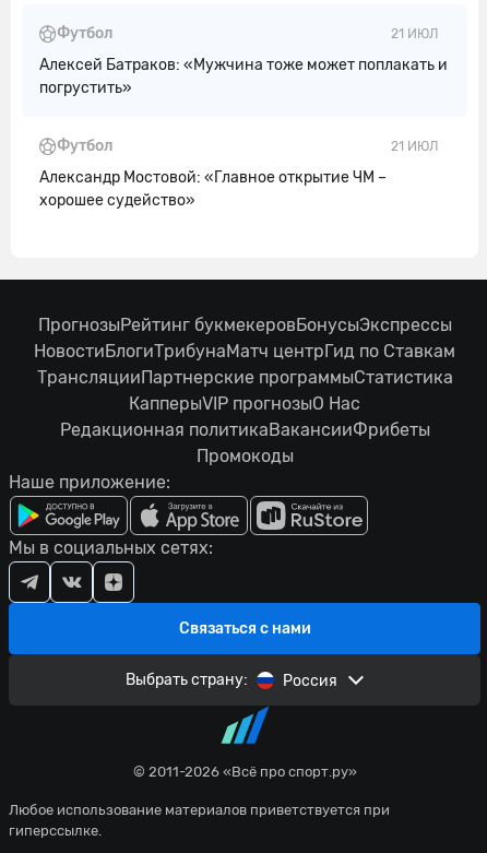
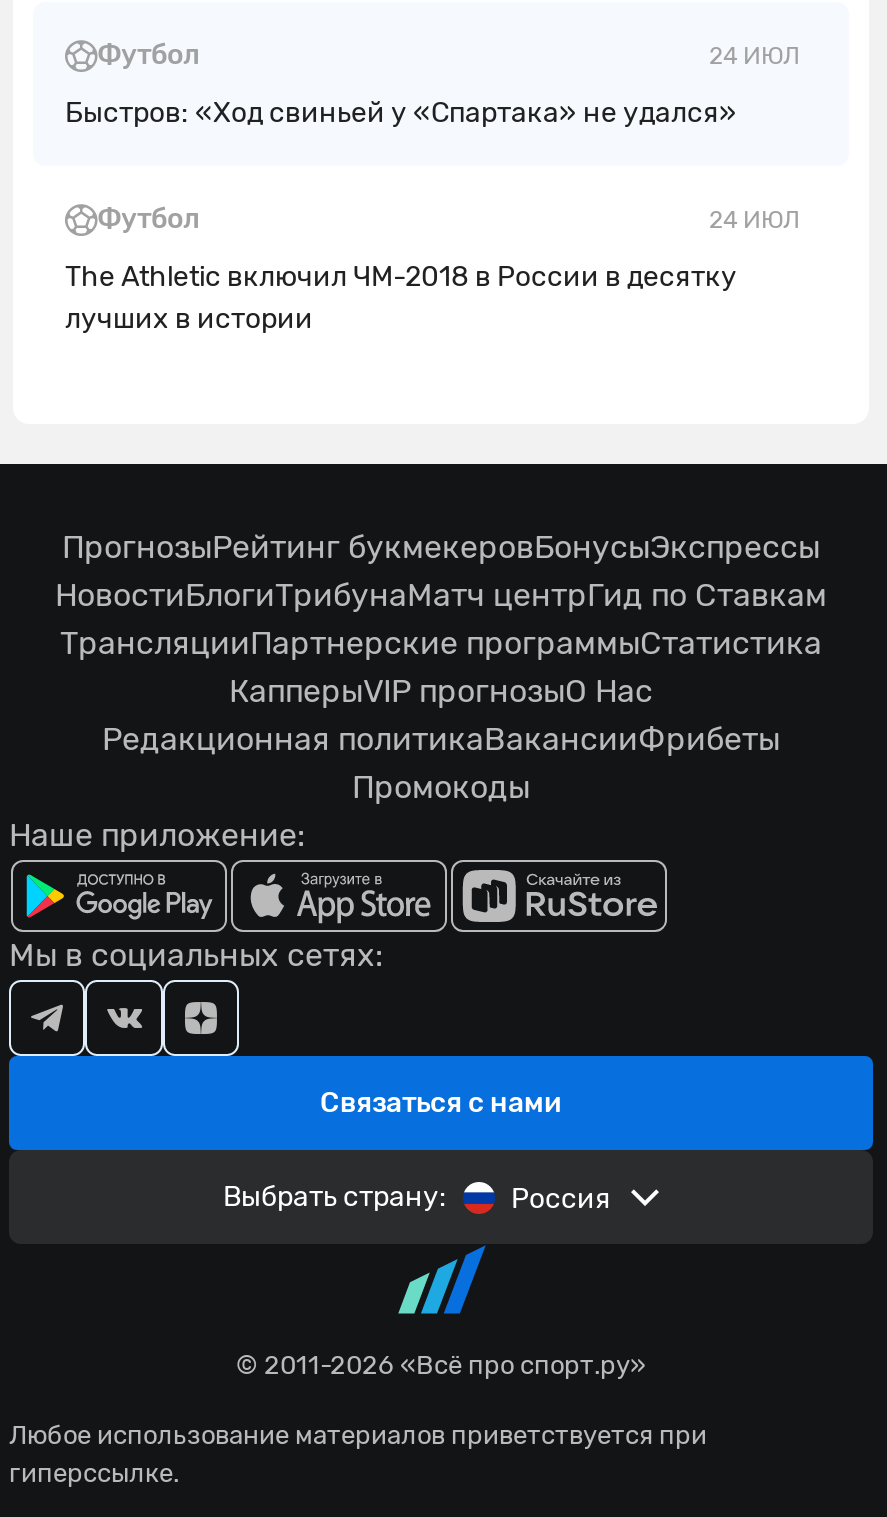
- 21 ИЮЛ
+ 24 ИЮЛ

- Алексей Батраков: «Мужчина тоже может поплакать и
- погрустить»
+ Быстров: «Ход свиньей у «Спартака» не удался»

- 21 ИЮЛ
+ 24 ИЮЛ

- Александр Мостовой: «Главное открытие ЧМ –
- хорошее судейство»
+ The Athletic включил ЧМ-2018 в России в десятку
+ лучших в истории
